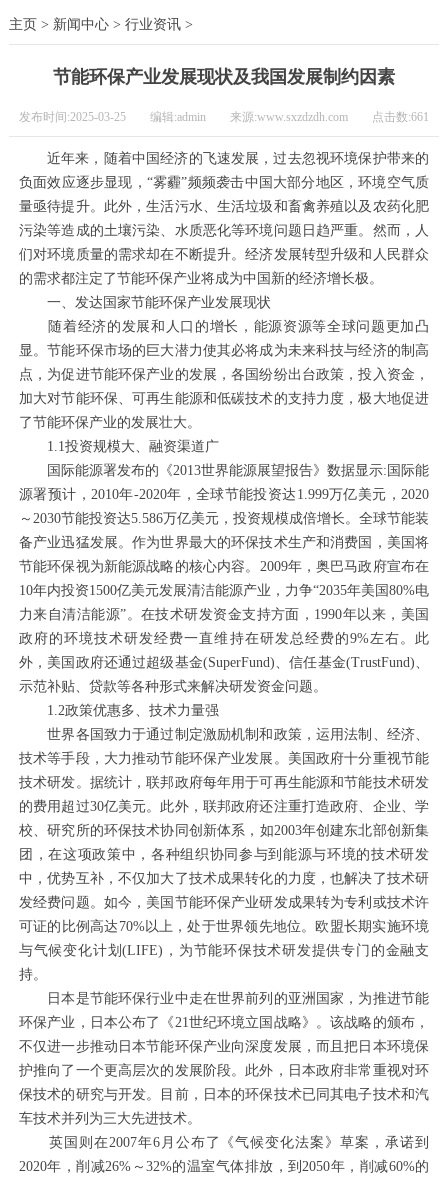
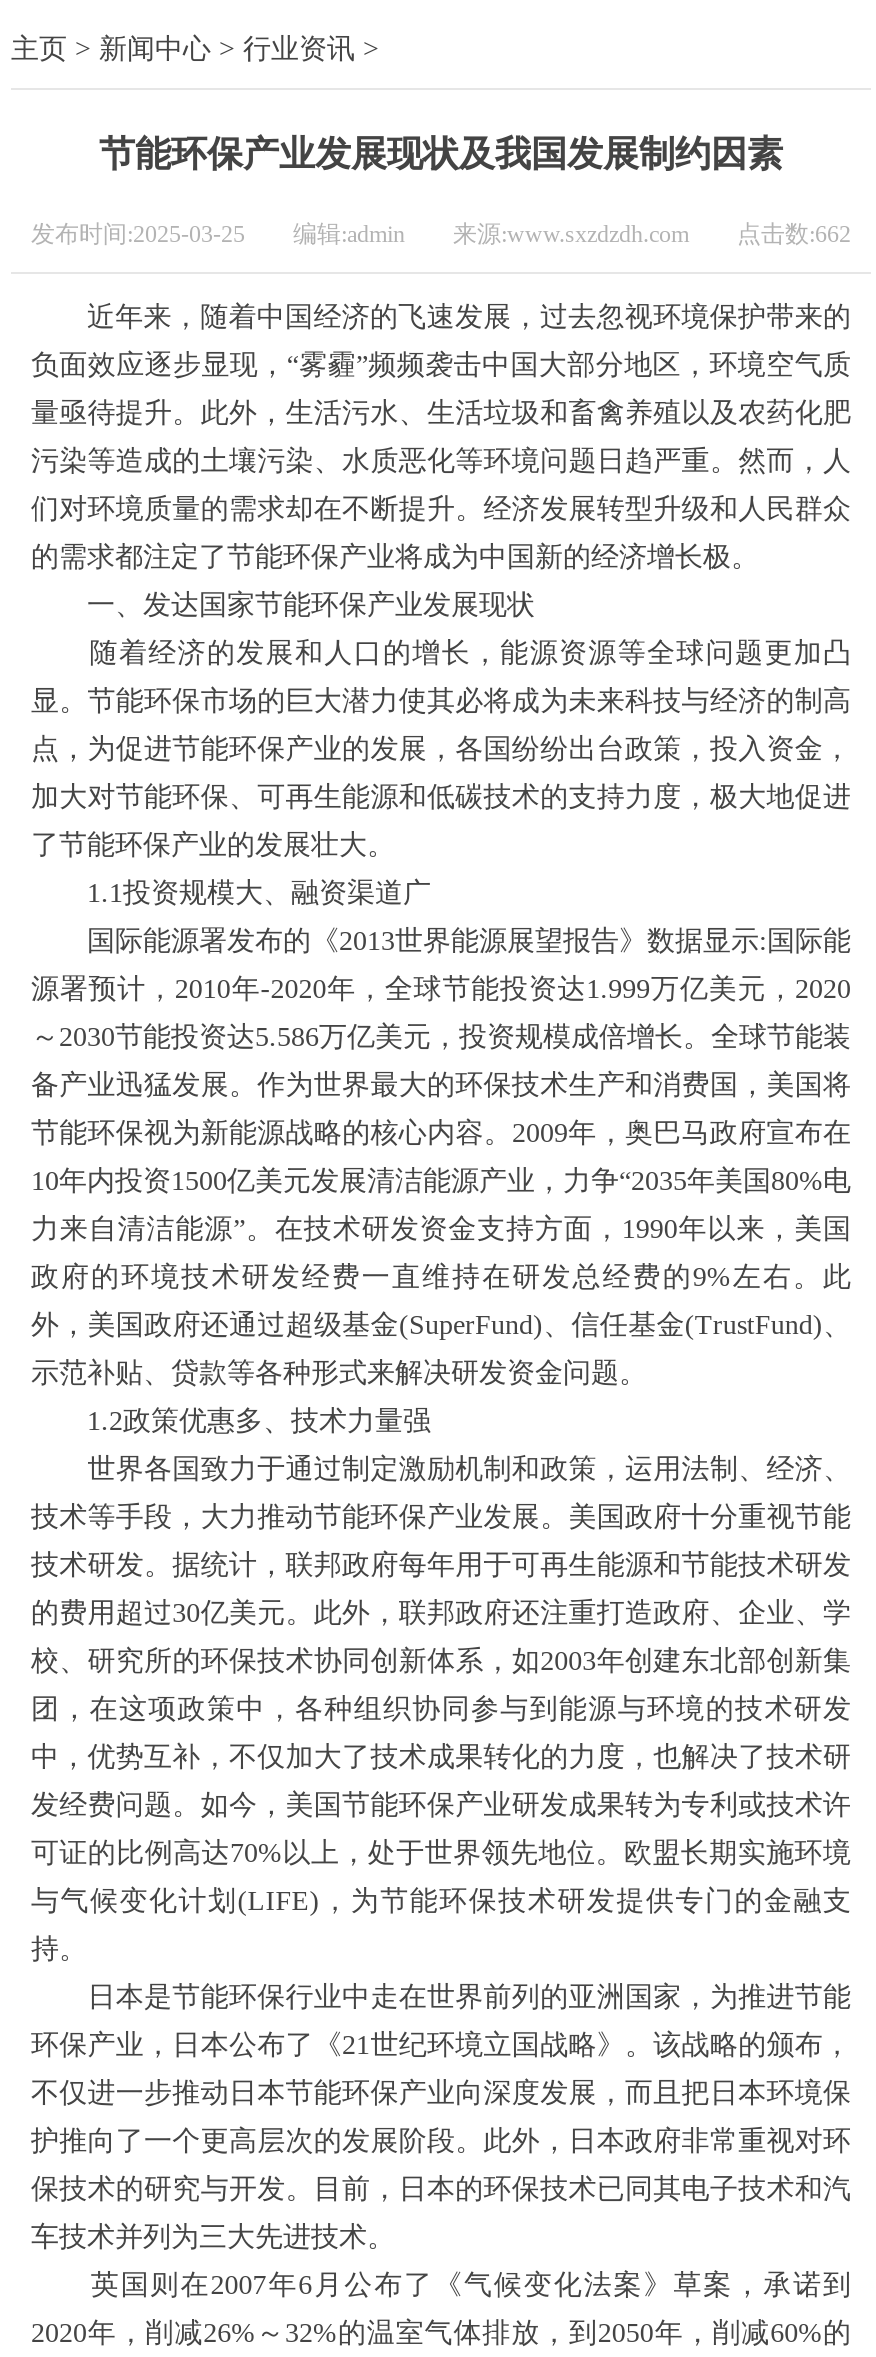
- 发布时间:2025-03-25 编辑:admin 来源:www.sxzdzdh.com 点击数:661
+ 发布时间:2025-03-25 编辑:admin 来源:www.sxzdzdh.com 点击数:662
